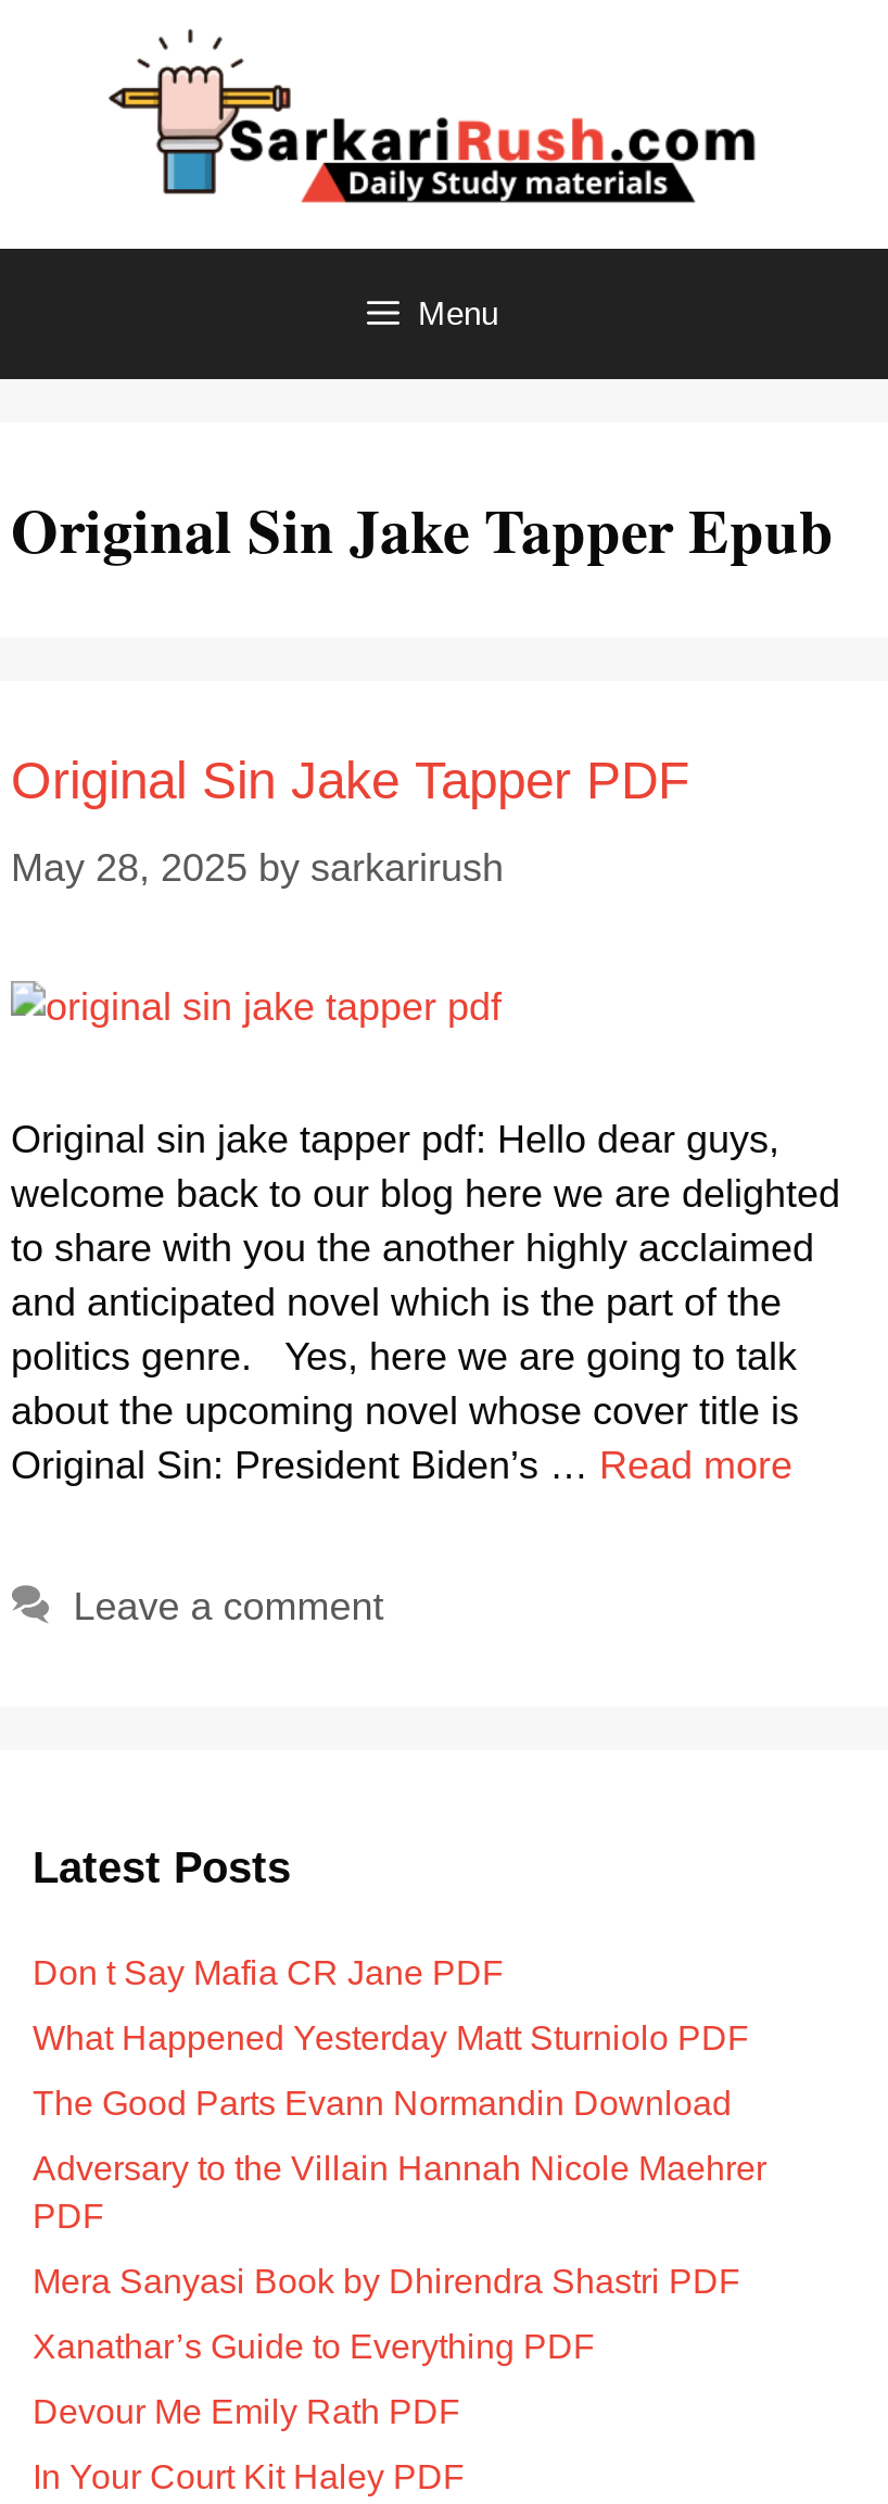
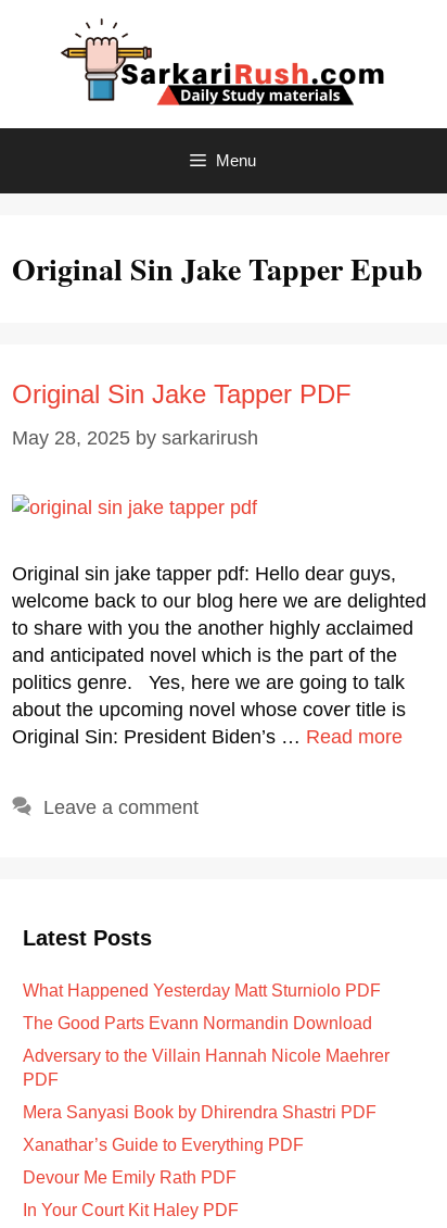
- Don t Say Mafia CR Jane PDF
